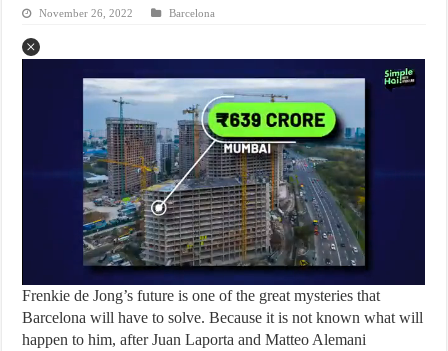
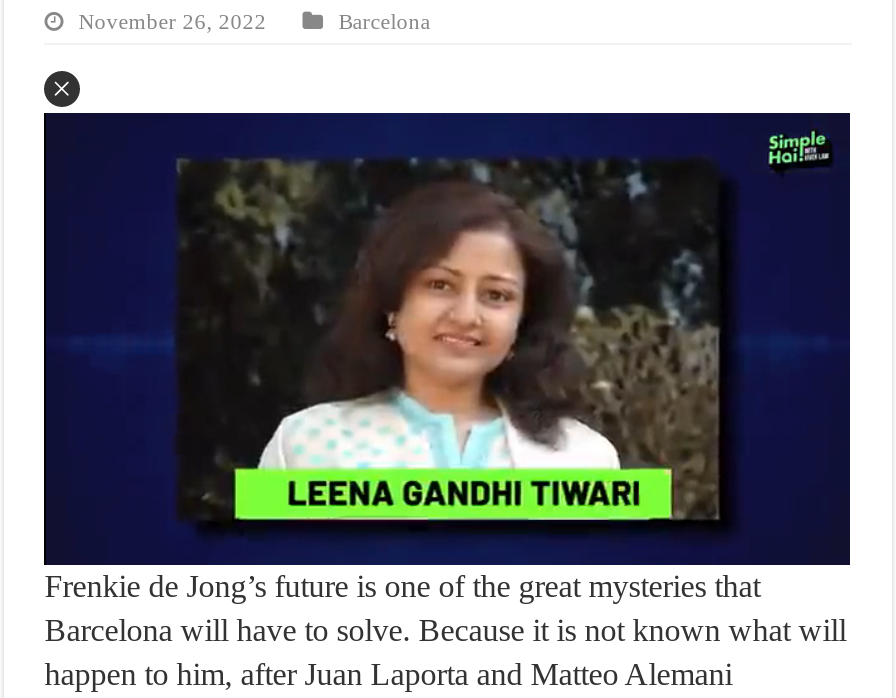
- [image]
+ [image]
